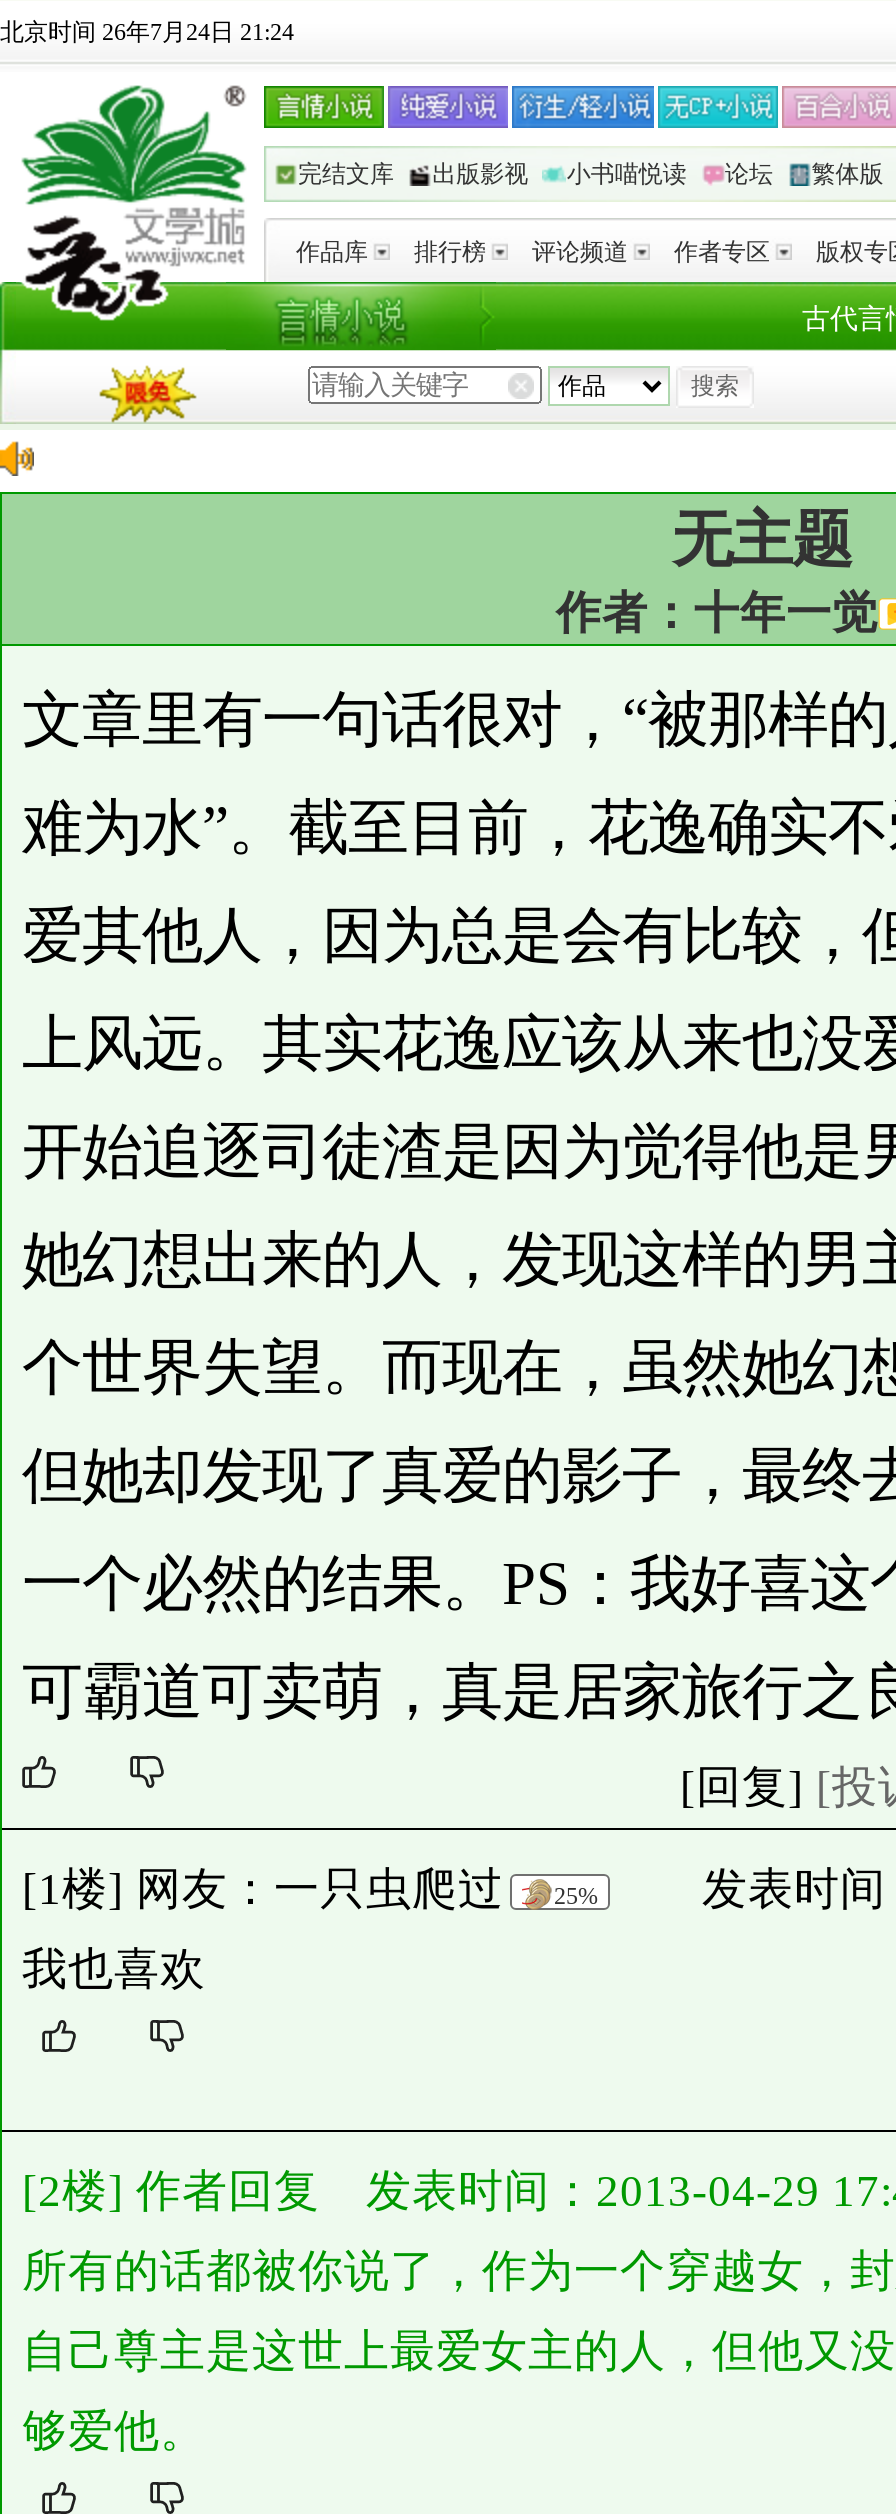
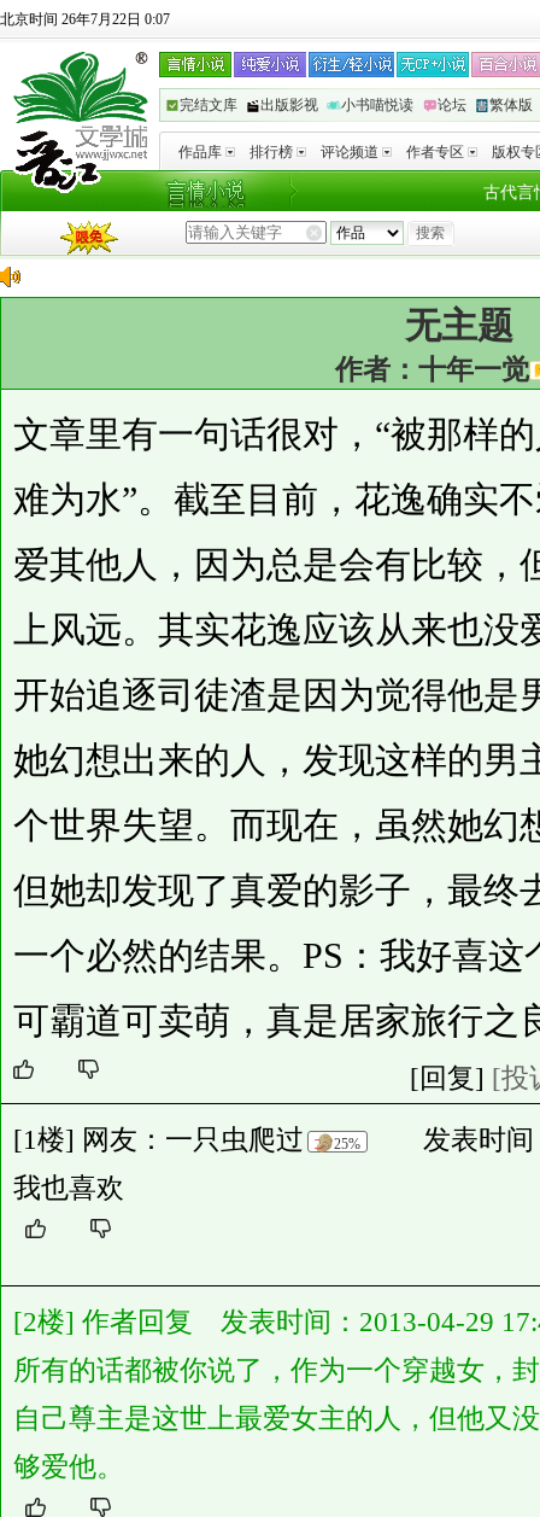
- 北京时间 26年7月24日 21:24
+ 北京时间 26年7月22日 0:07
